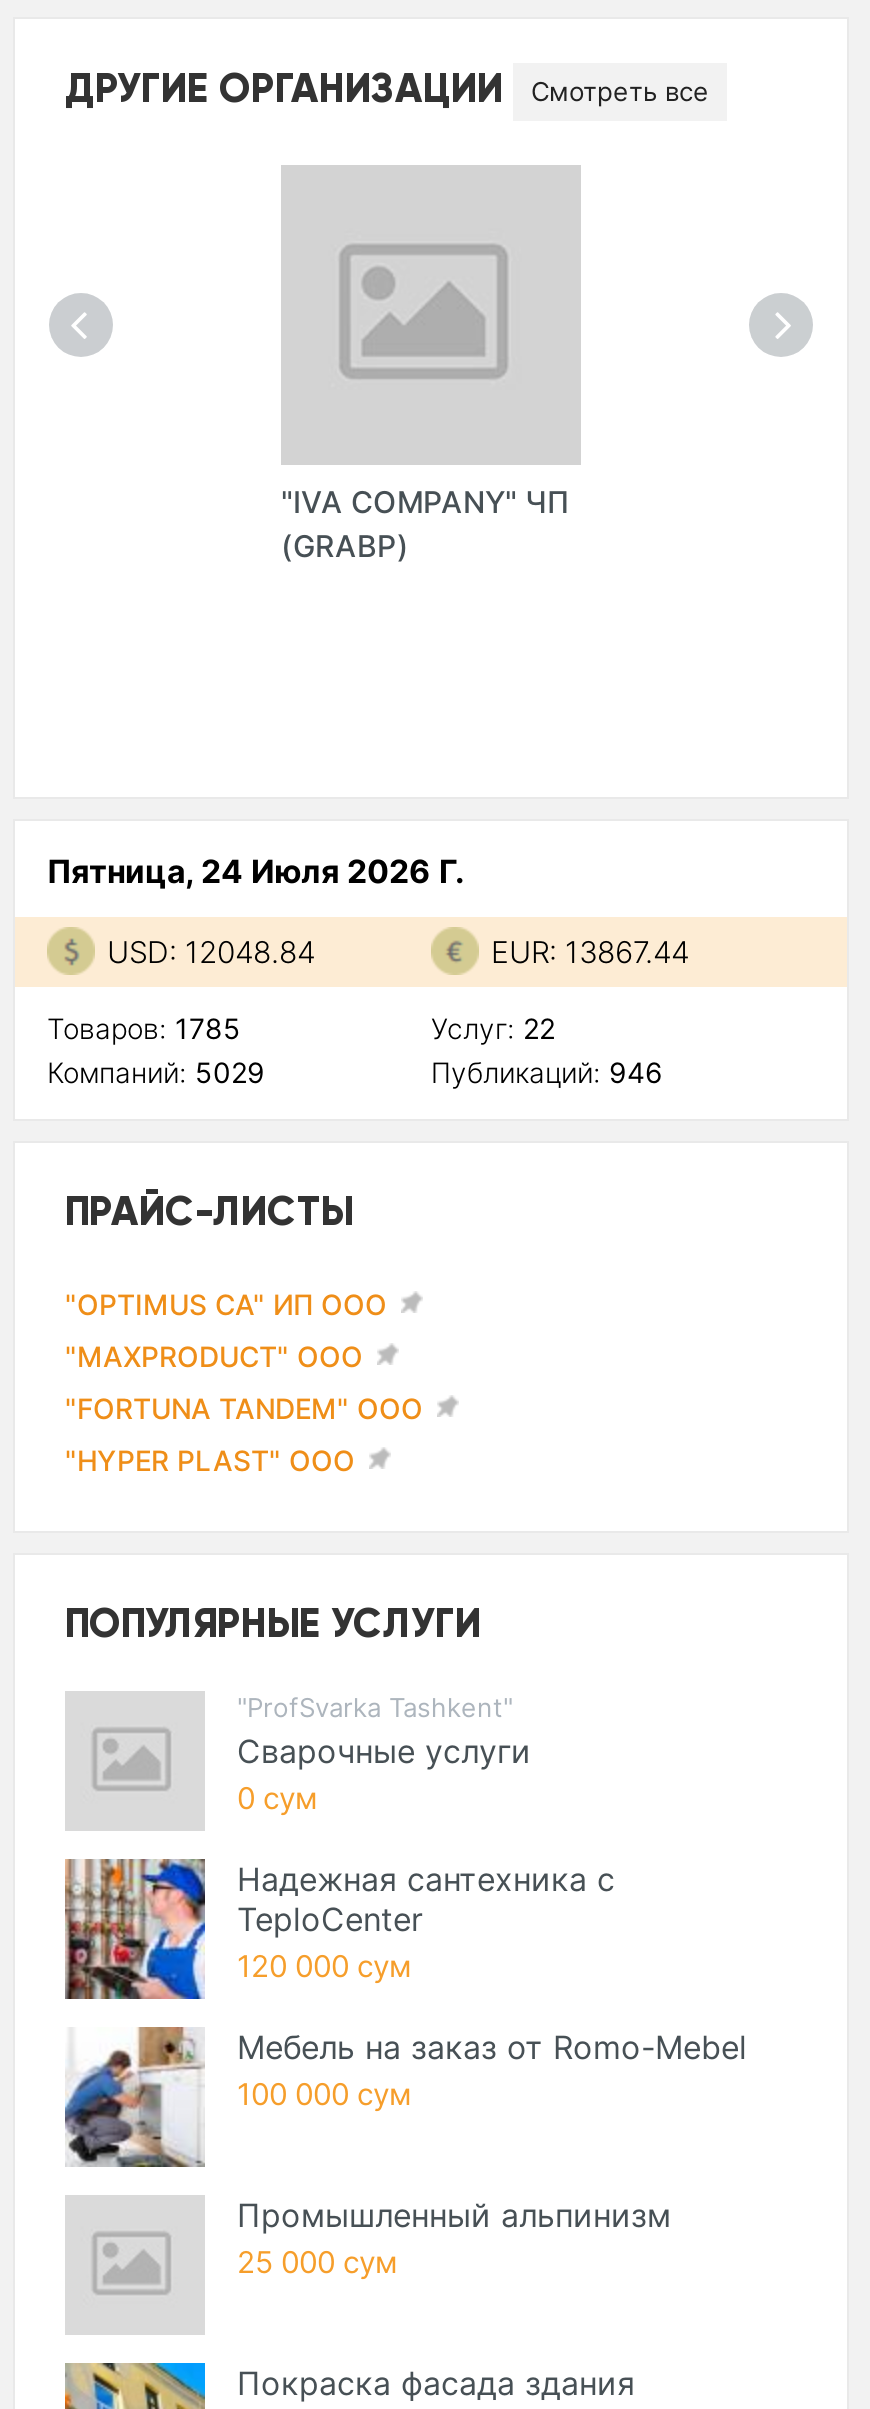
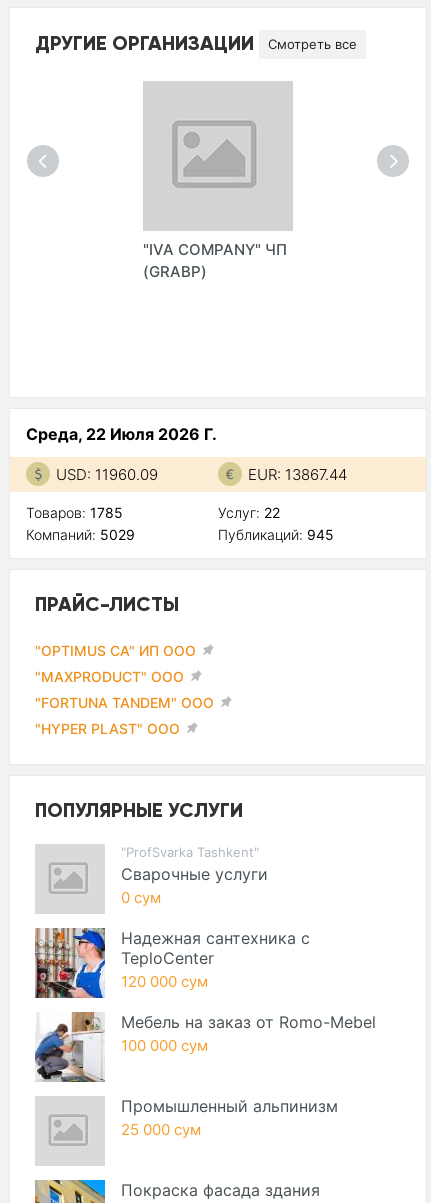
- Пятница, 24 Июля 2026 Г.
+ Среда, 22 Июля 2026 Г.

- USD: 12048.84
+ USD: 11960.09

- Публикаций: 946
+ Публикаций: 945
